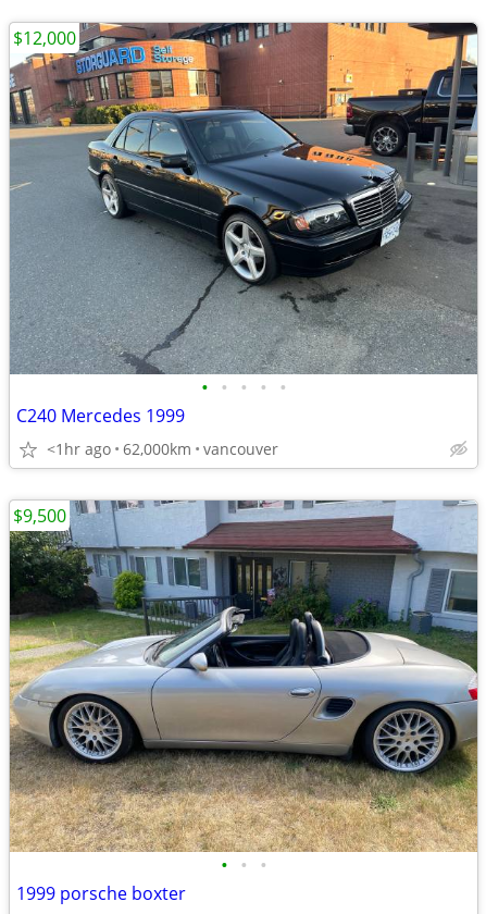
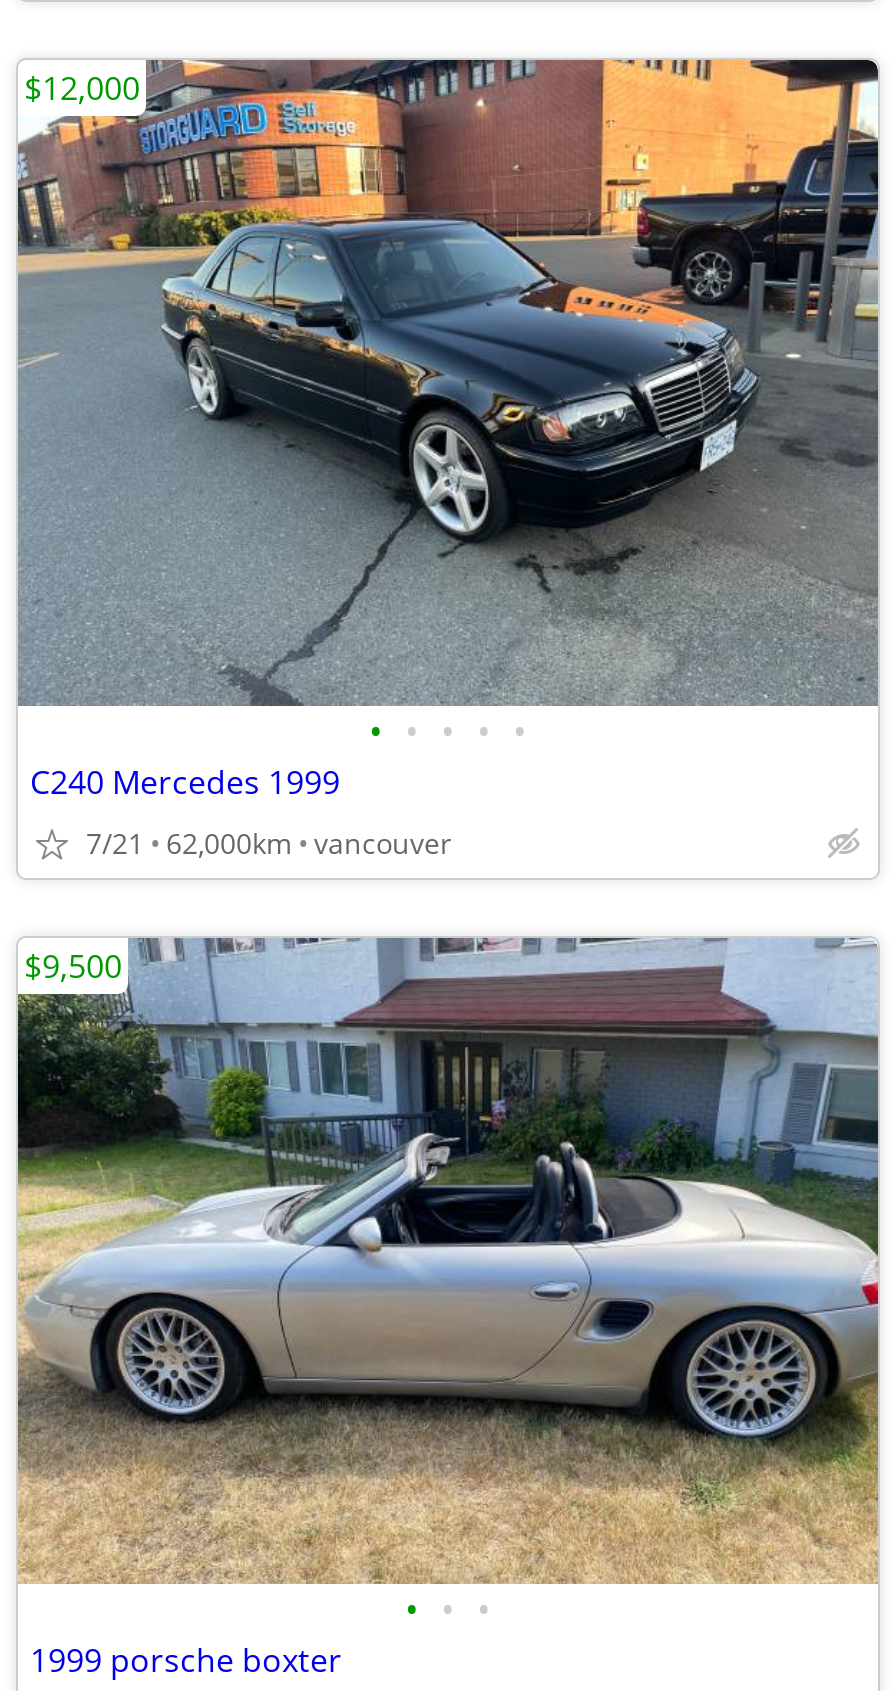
- <1hr ago 62,000km vancouver
+ 7/21 62,000km vancouver
